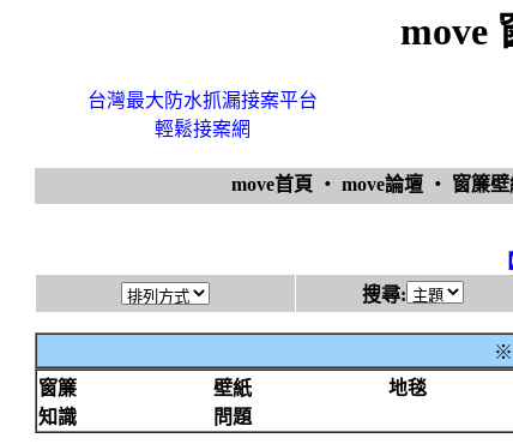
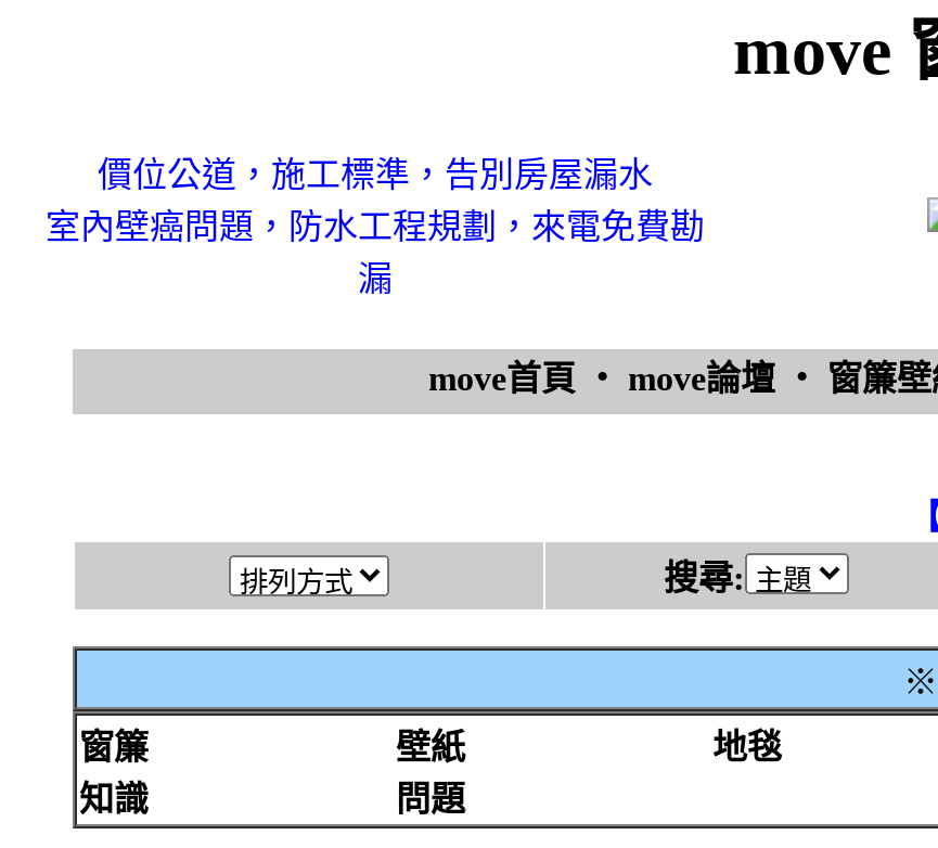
- 台灣最大防水抓漏接案平台
- 輕鬆接案網
+ 價位公道，施工標準，告別房屋漏水
+ 室內壁癌問題，防水工程規劃，來電免費勘
+ 漏
